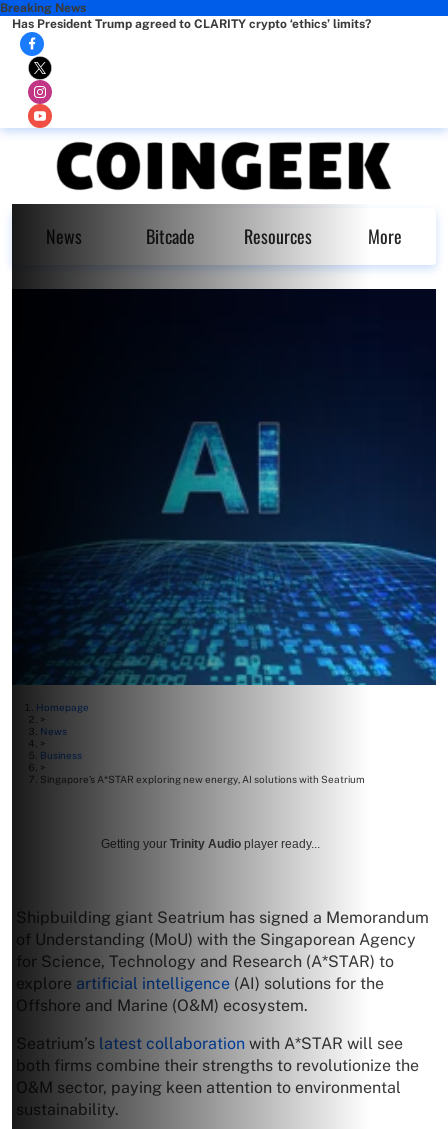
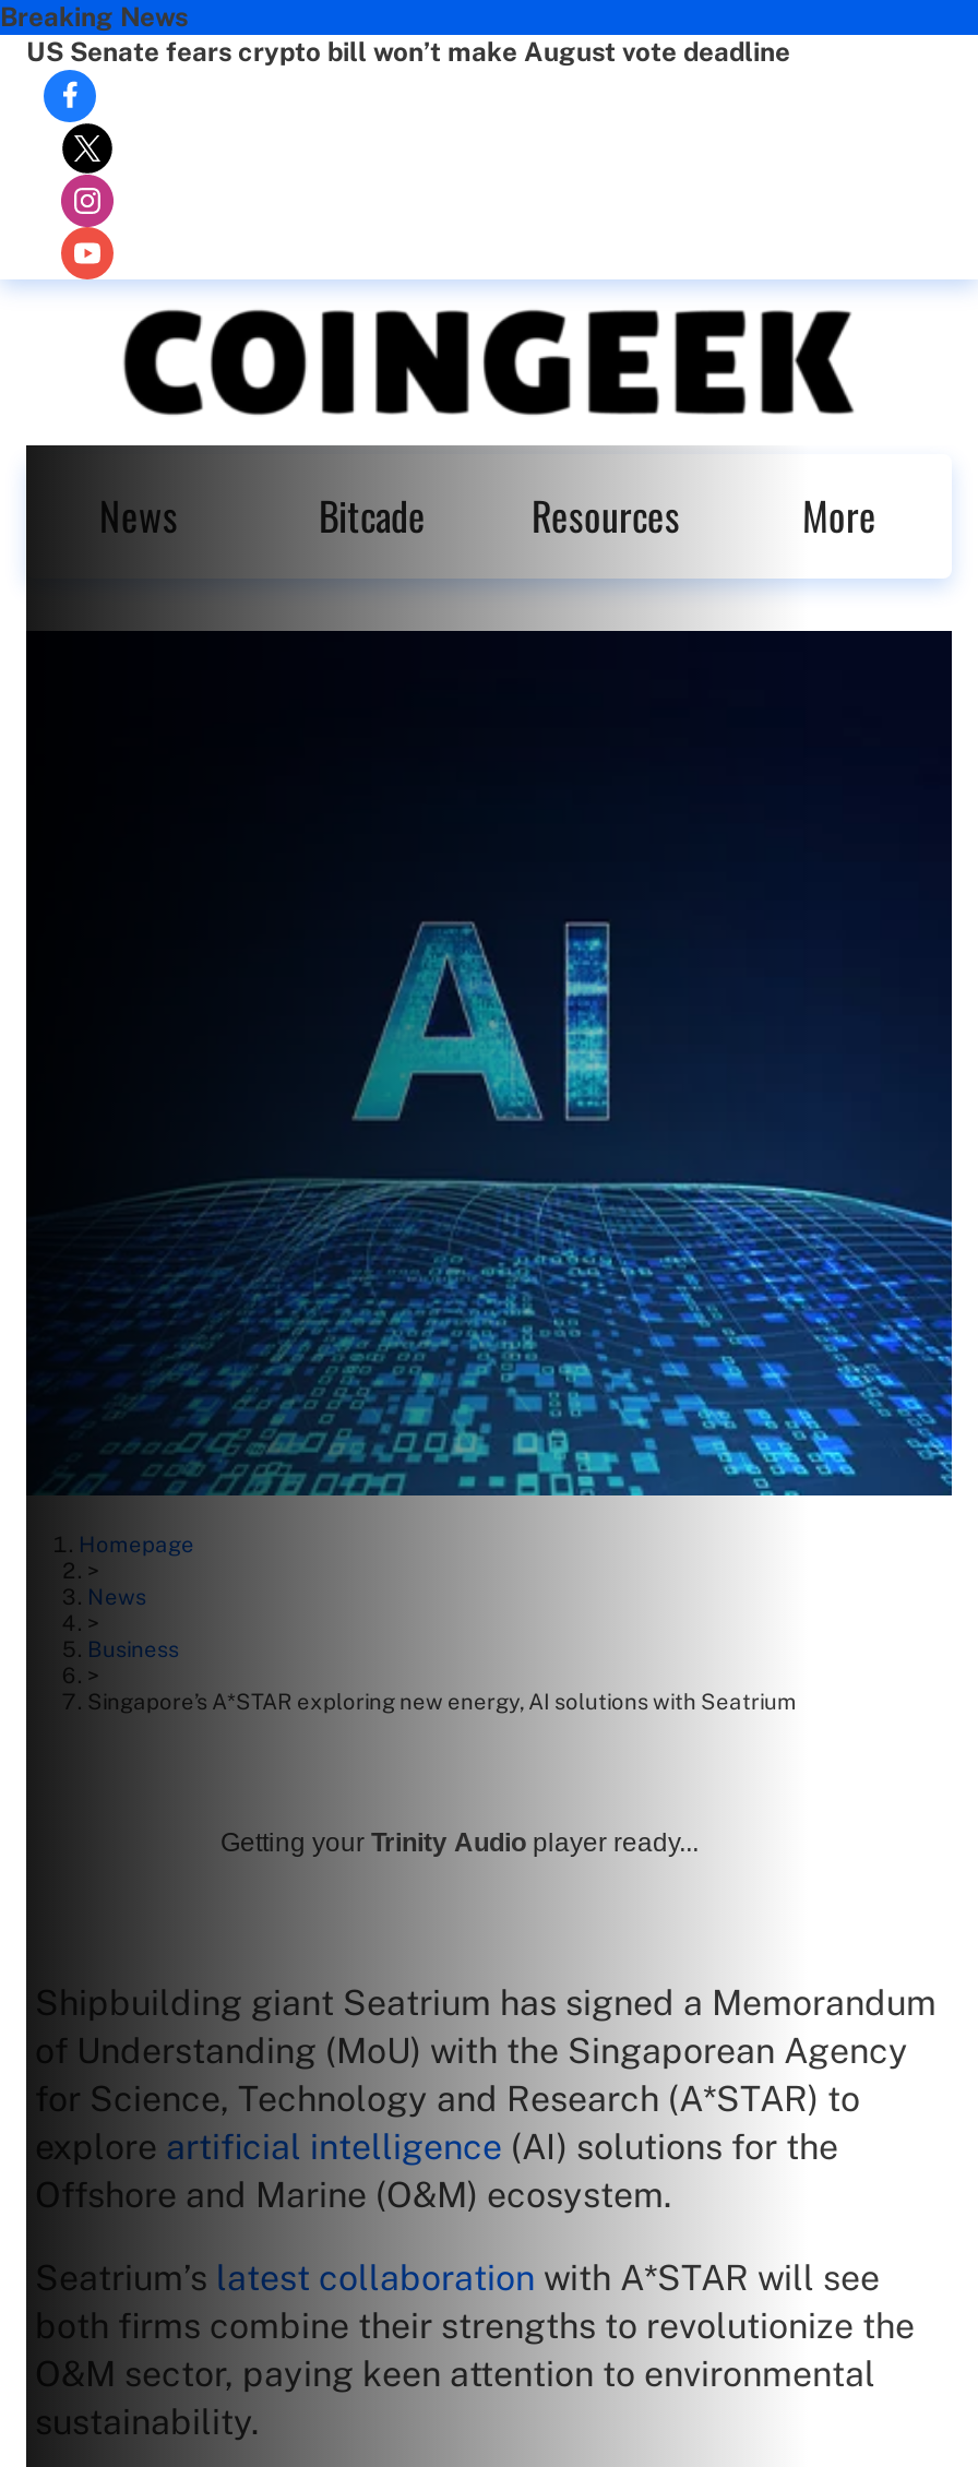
- Has President Trump agreed to CLARITY crypto ‘ethics’ limits?
+ US Senate fears crypto bill won’t make August vote deadline
